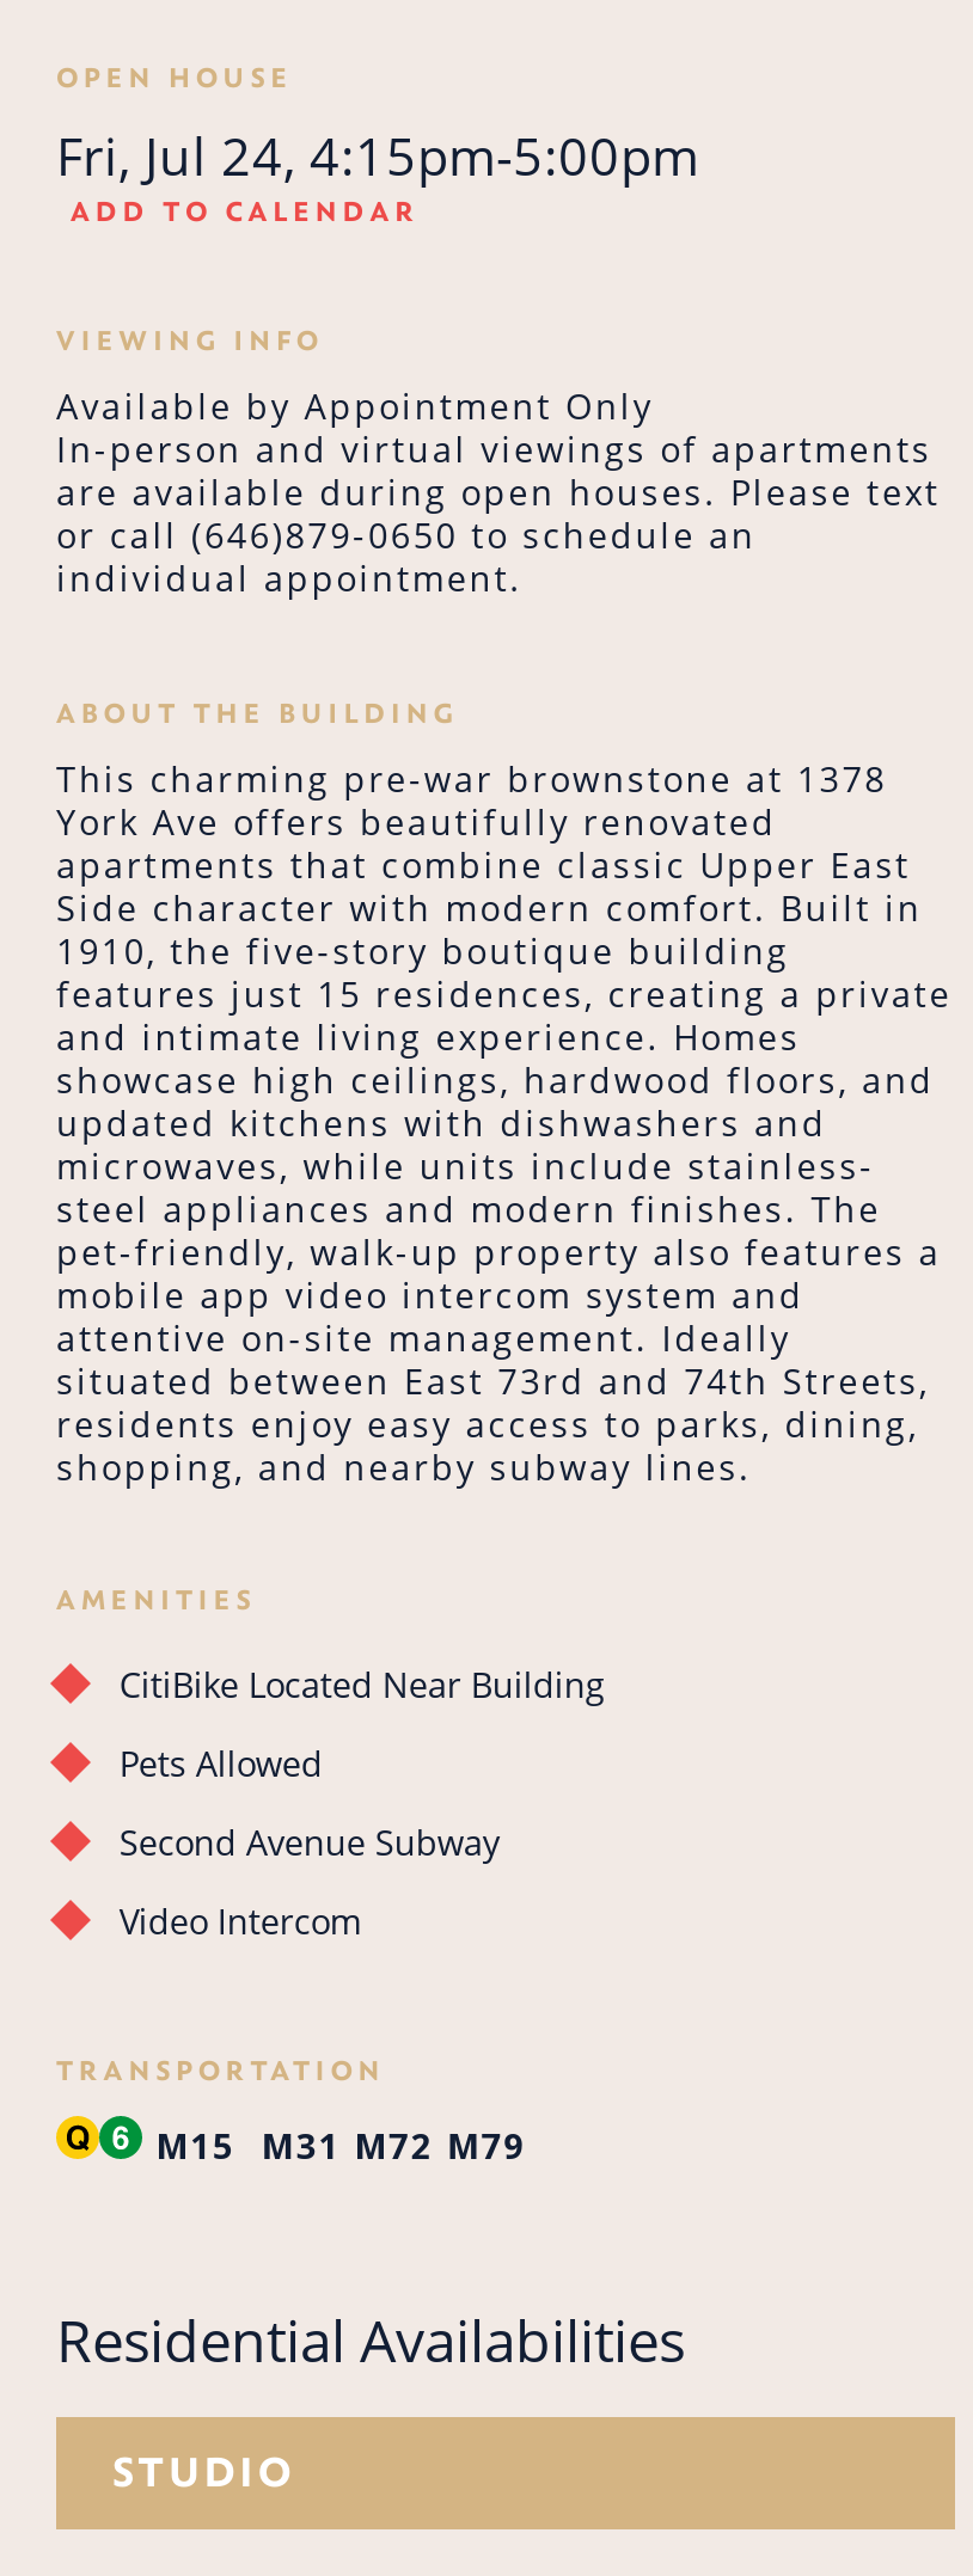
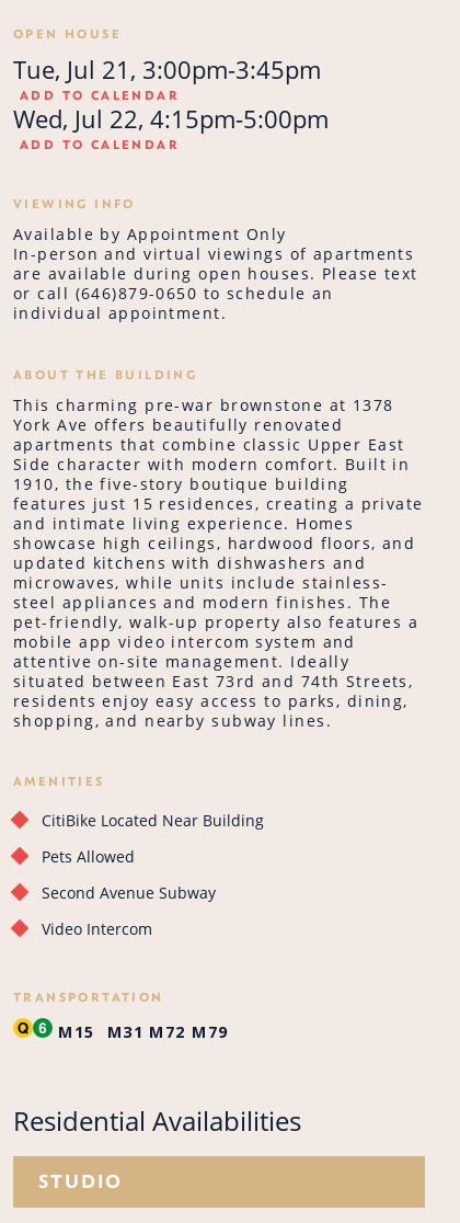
- Fri, Jul 24, 4:15pm-5:00pm
+ Tue, Jul 21, 3:00pm-3:45pm
+ ADD TO CALENDAR
+ Wed, Jul 22, 4:15pm-5:00pm
